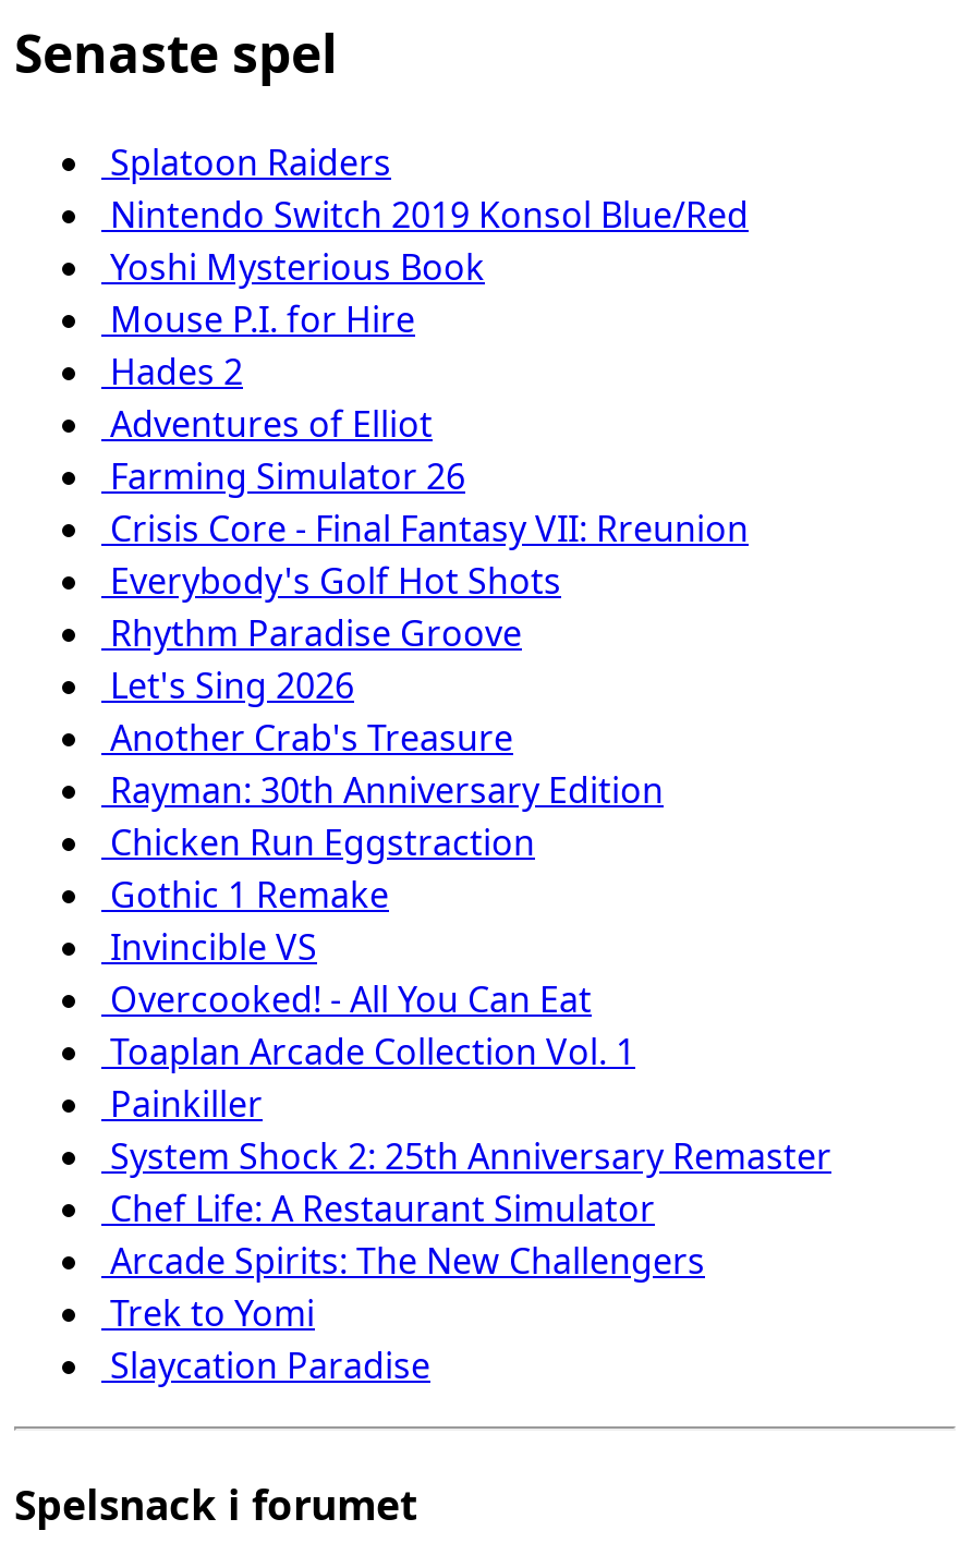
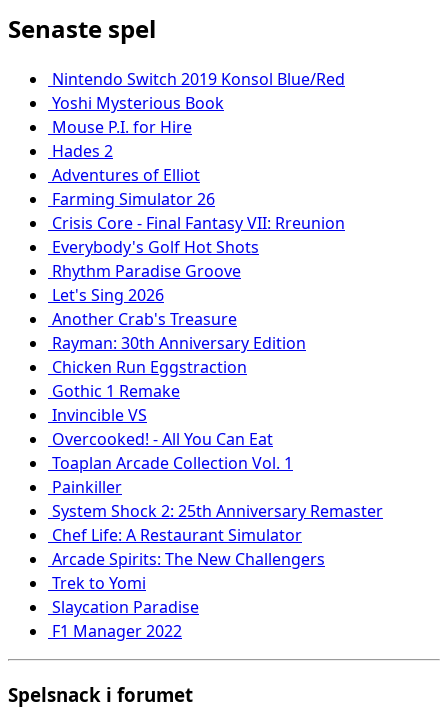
- Splatoon Raiders

moved up: Nintendo Switch 2019 Konsol Blue/Red | Yoshi Mysterious Book | Mouse P.I. for Hire | ... | Trek to Yomi | Slaycation Paradise

+ F1 Manager 2022
